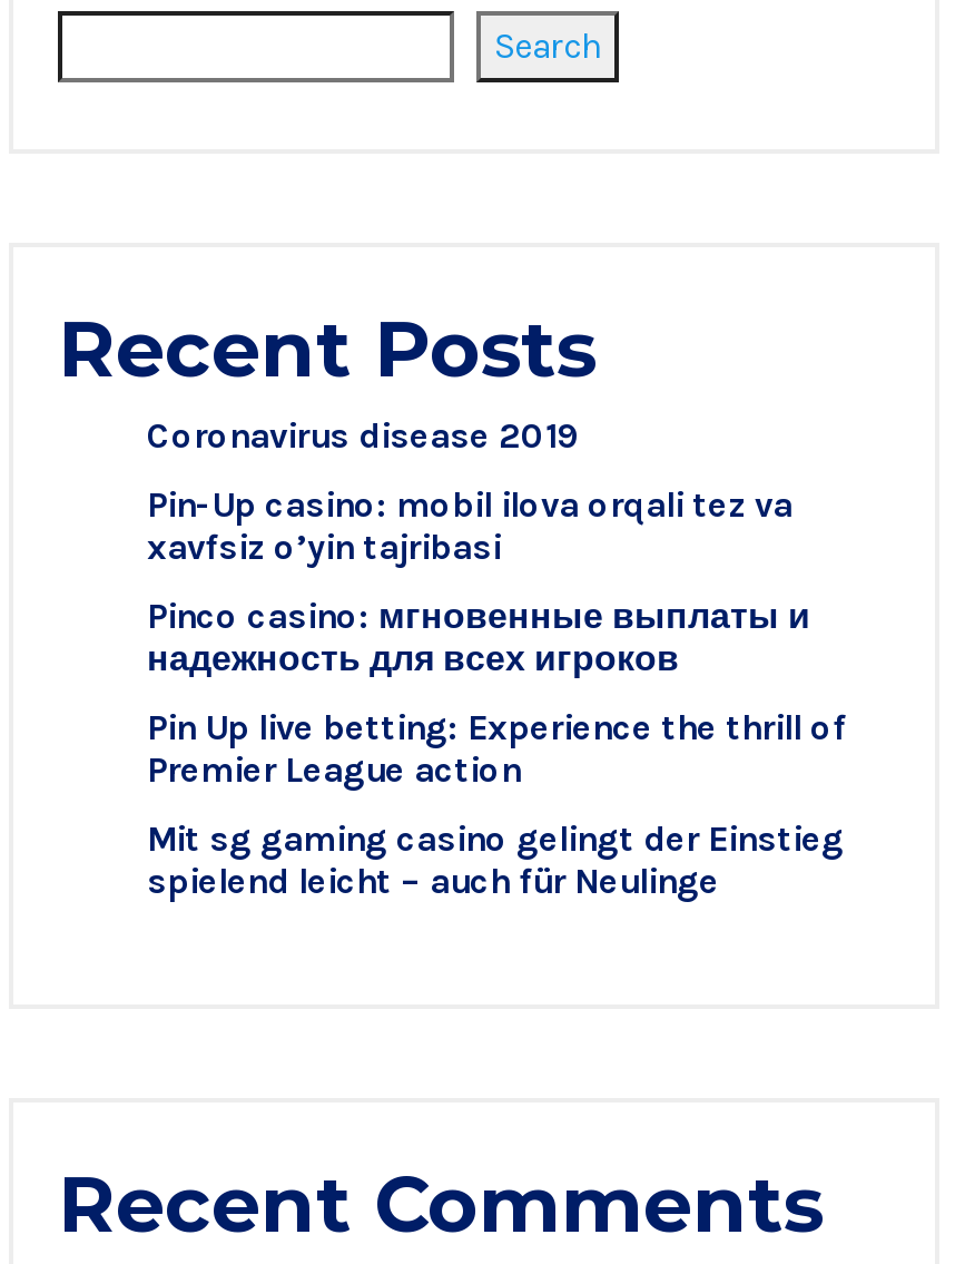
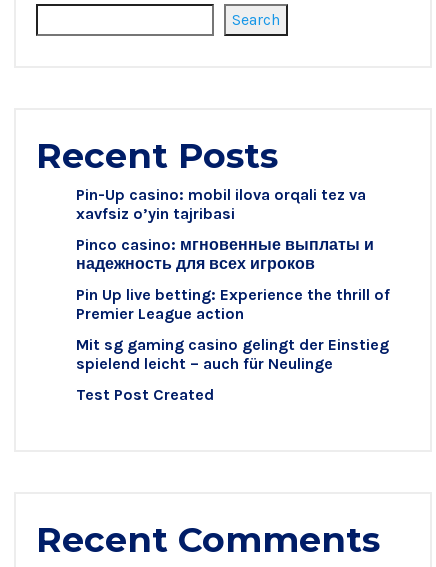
- Coronavirus disease 2019

moved up: Pin-Up casino: mobil ilova orqali tez va | xavfsiz o’yin tajribasi | надежность для всех игроков | Pin Up live betting: Experience the thrill of | Premier League action | Mit sg gaming casino gelingt der Einstieg | spielend leicht – auch für Neulinge

+ Test Post Created
